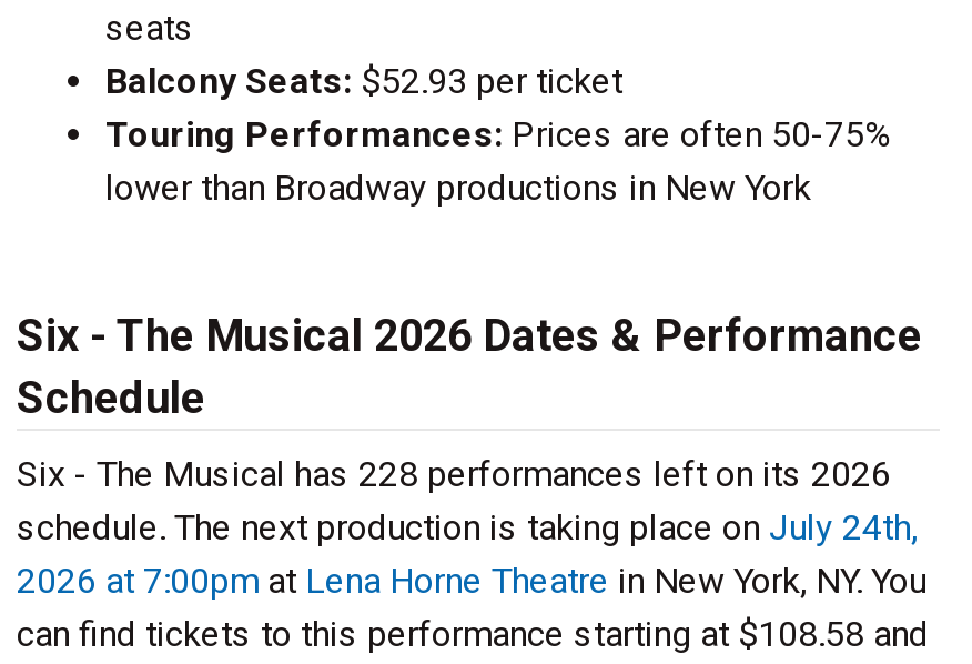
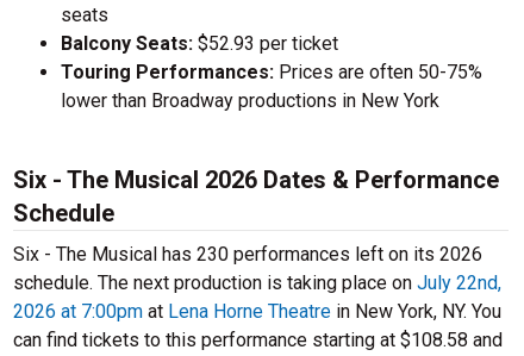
- Six - The Musical has 228 performances left on its 2026
+ Six - The Musical has 230 performances left on its 2026

- schedule. The next production is taking place on July 24th,
+ schedule. The next production is taking place on July 22nd,
